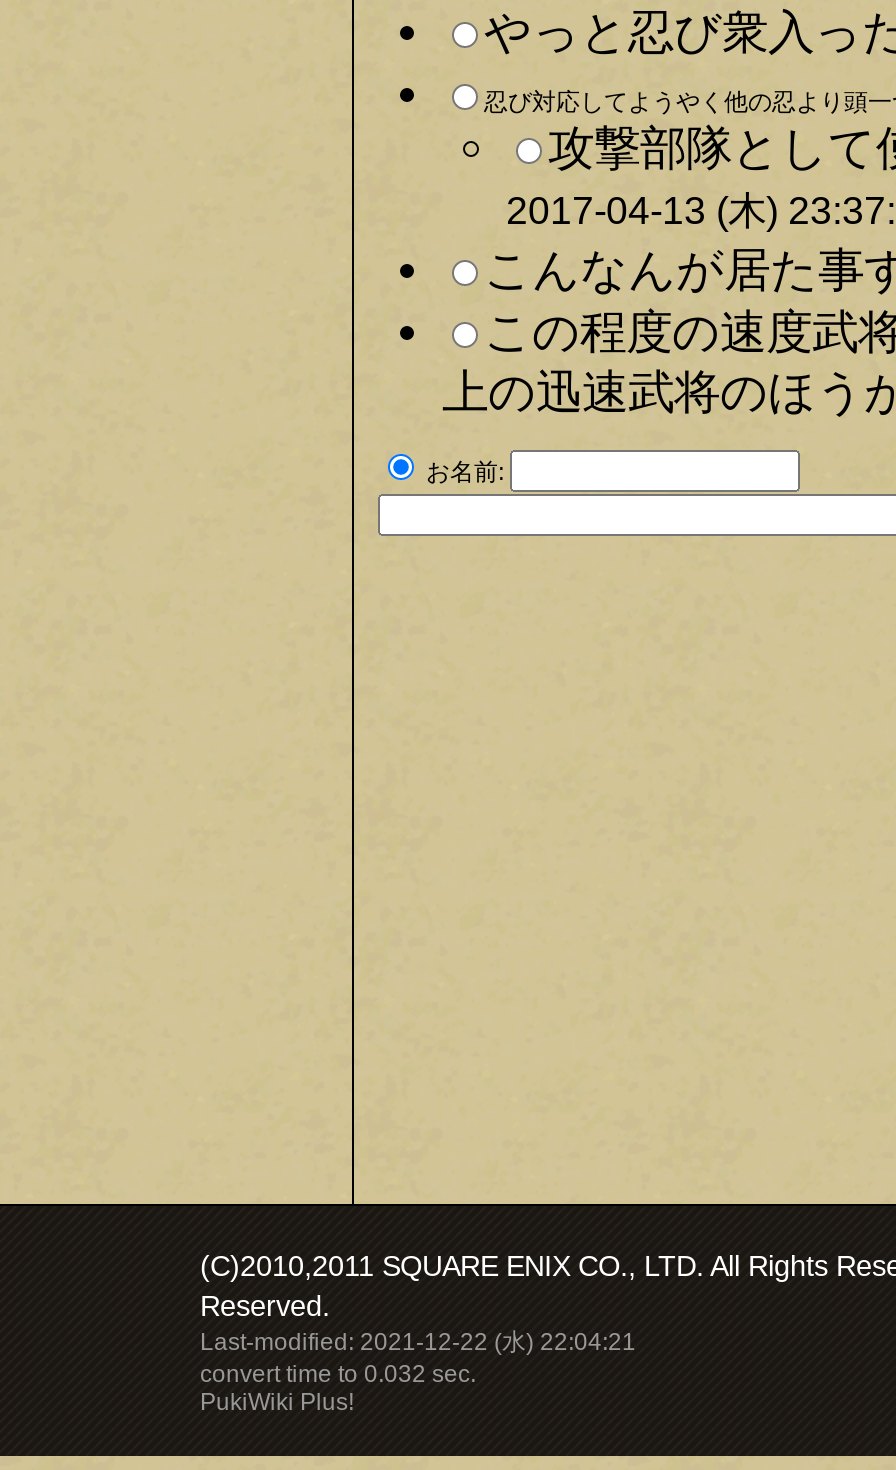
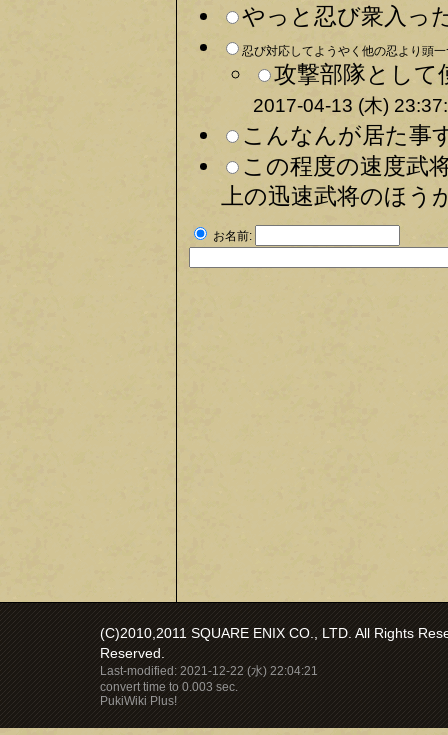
- convert time to 0.032 sec.
+ convert time to 0.003 sec.
